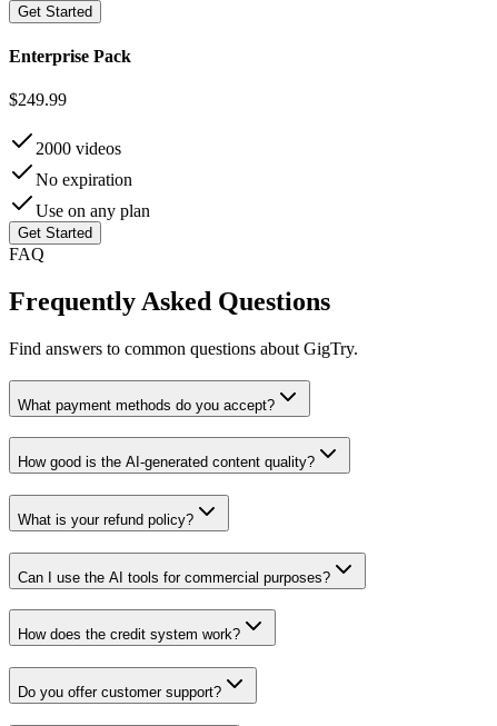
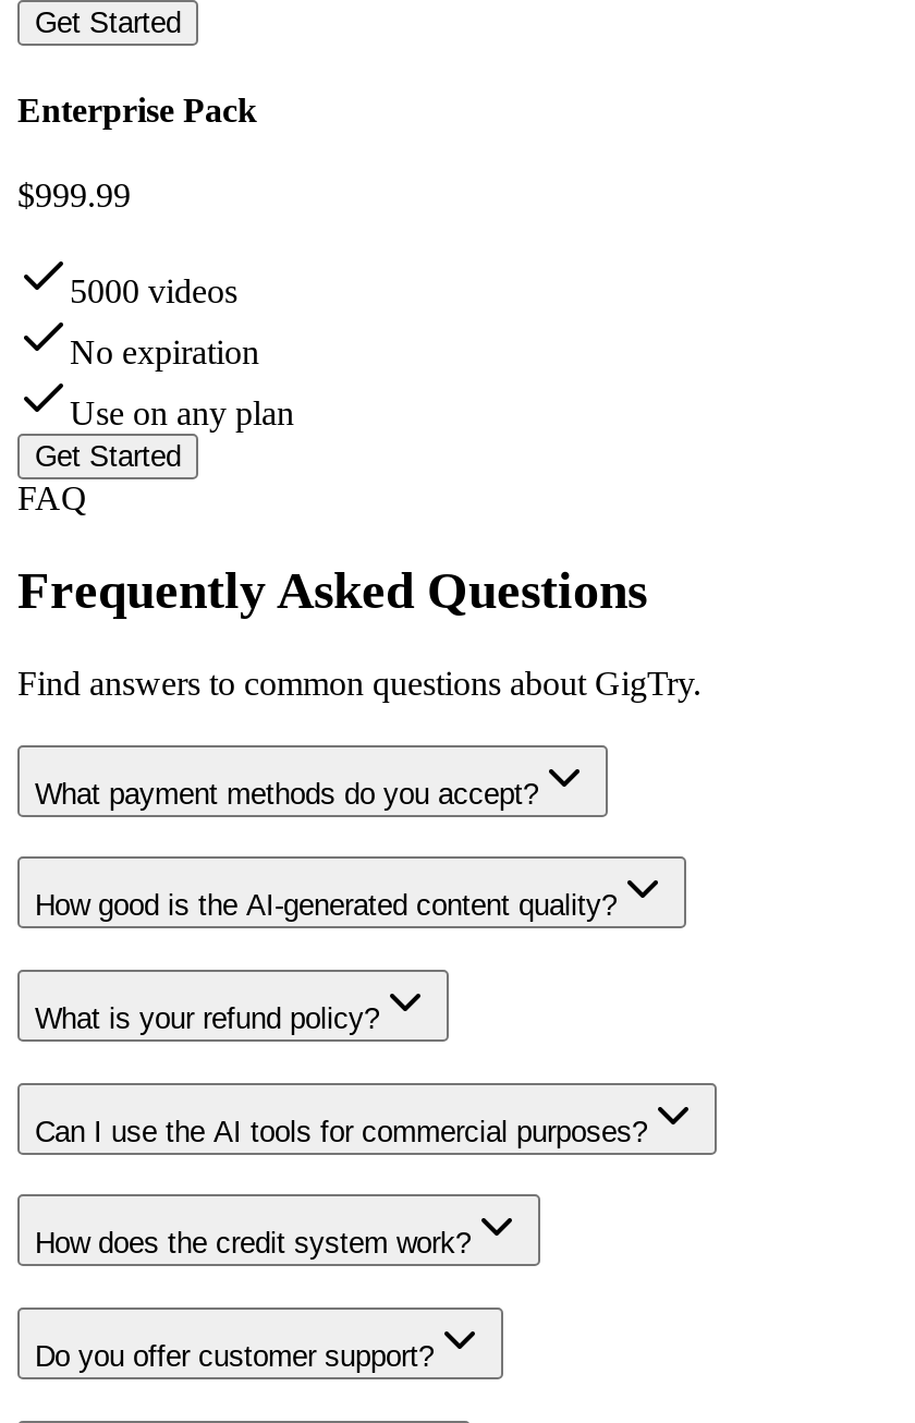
- $249.99
+ $999.99

- 2000 videos
+ 5000 videos
